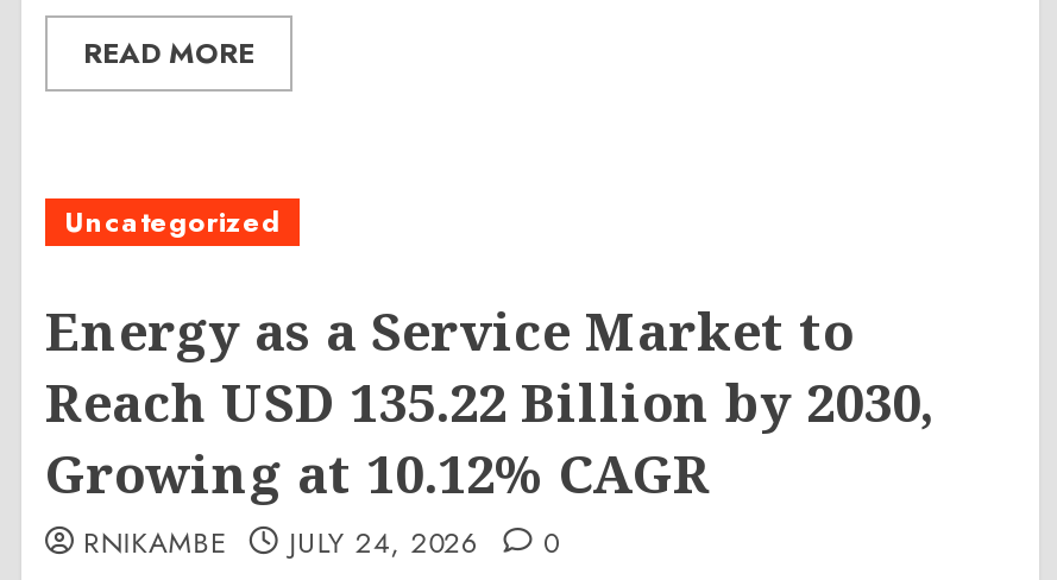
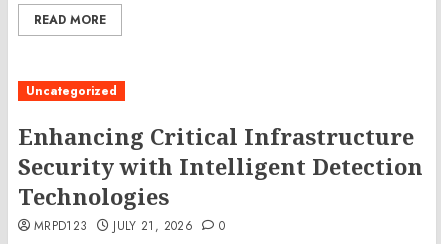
- Energy as a Service Market to
- Reach USD 135.22 Billion by 2030,
- Growing at 10.12% CAGR
- RNIKAMBE
- JULY 24, 2026
+ Enhancing Critical Infrastructure
+ Security with Intelligent Detection
+ Technologies
+ MRPD123
+ JULY 21, 2026
